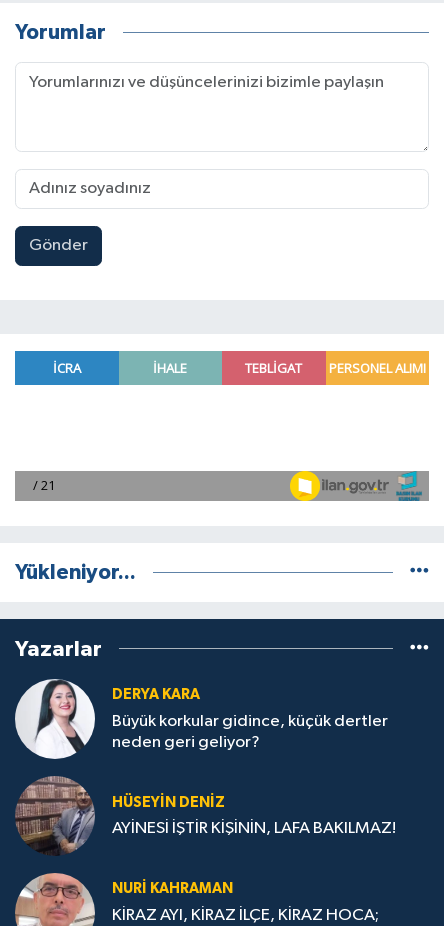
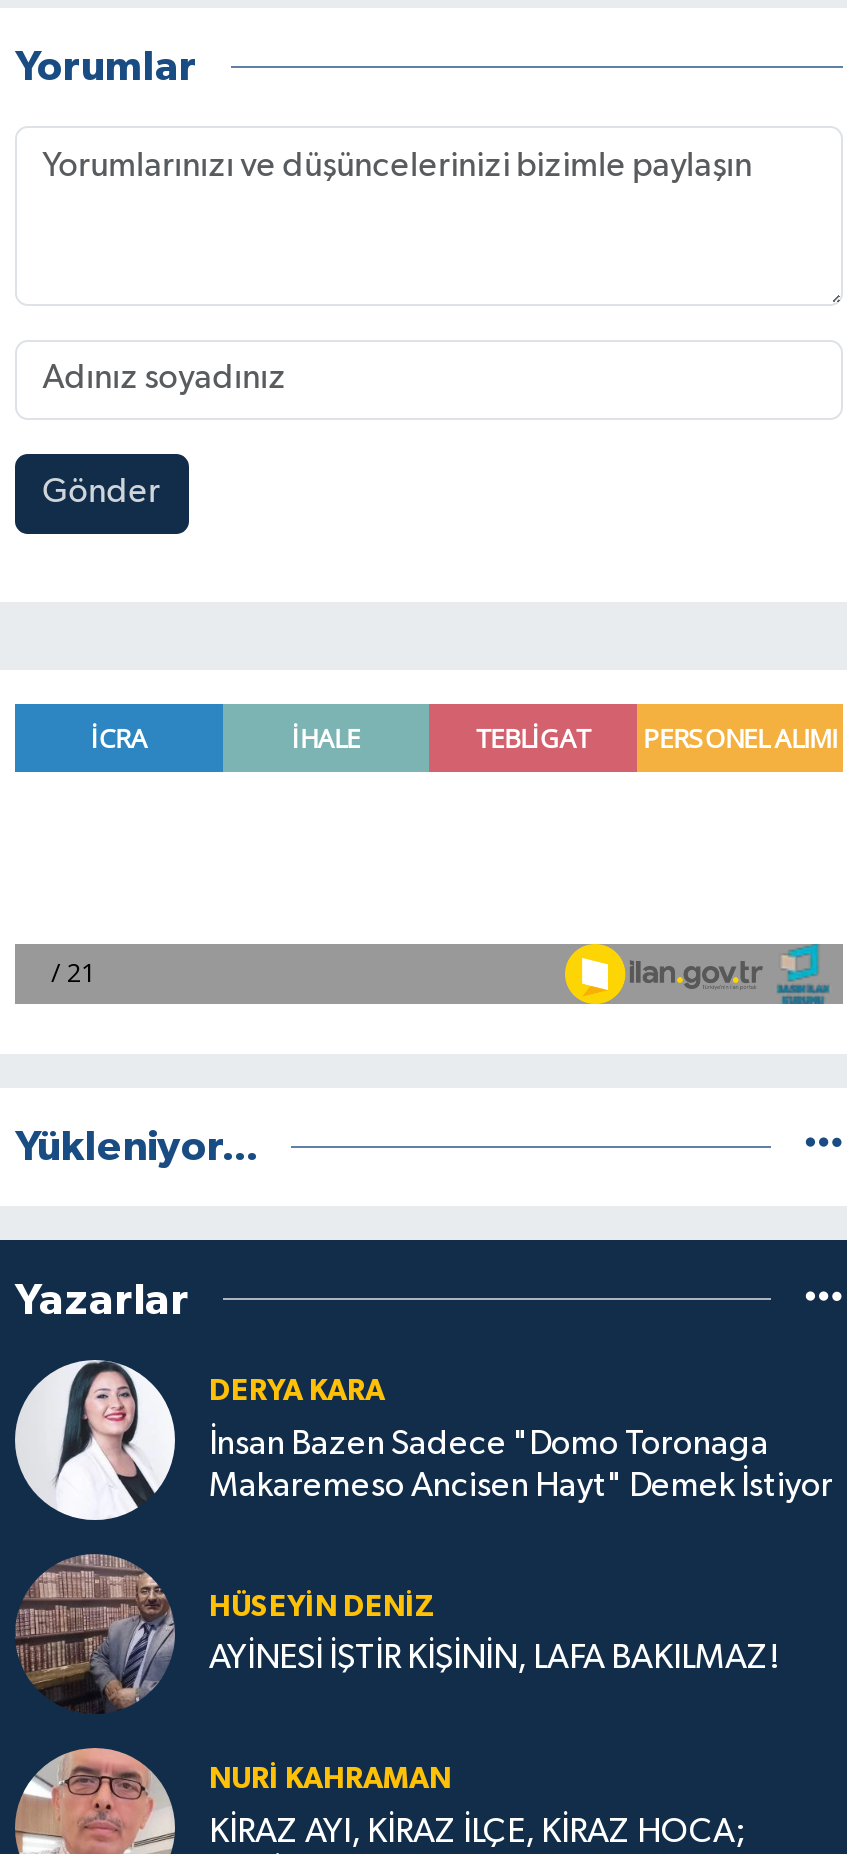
- Büyük korkular gidince, küçük dertler
- neden geri geliyor?
+ İnsan Bazen Sadece "Domo Toronaga
+ Makaremeso Ancisen Hayt" Demek İstiyor
